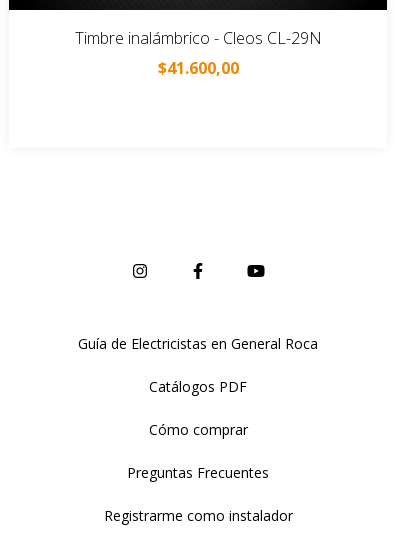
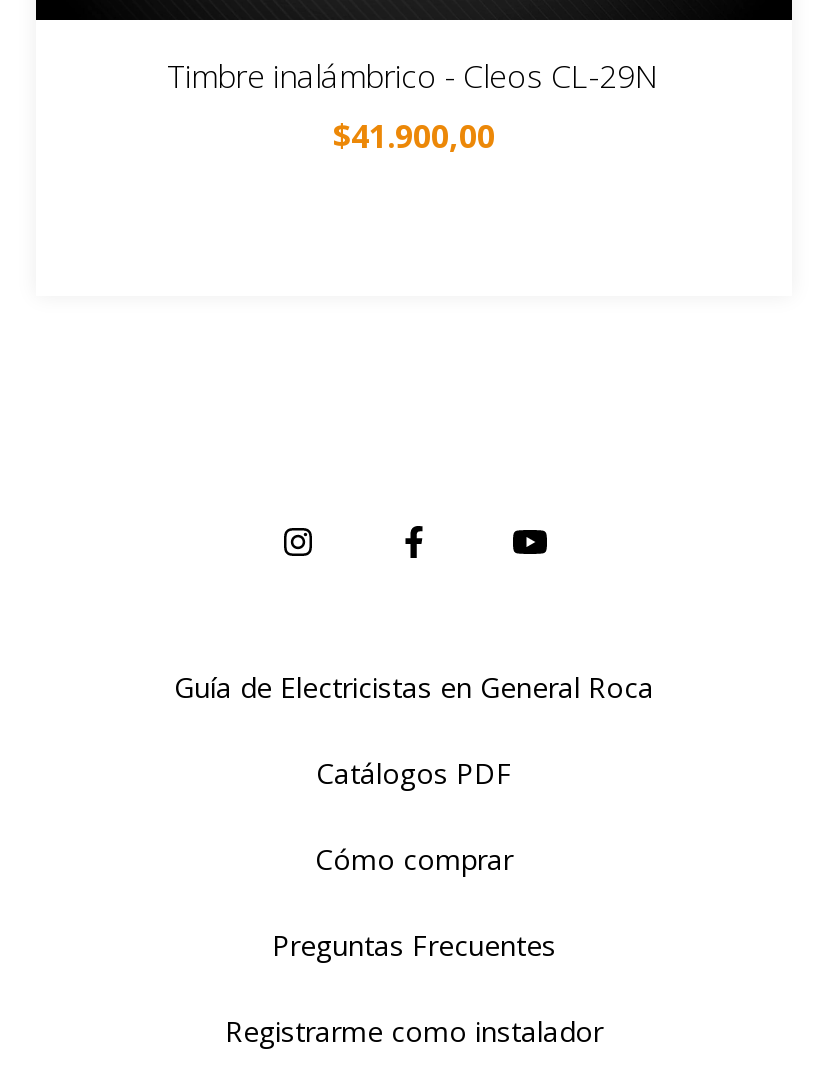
- $41.600,00
+ $41.900,00
